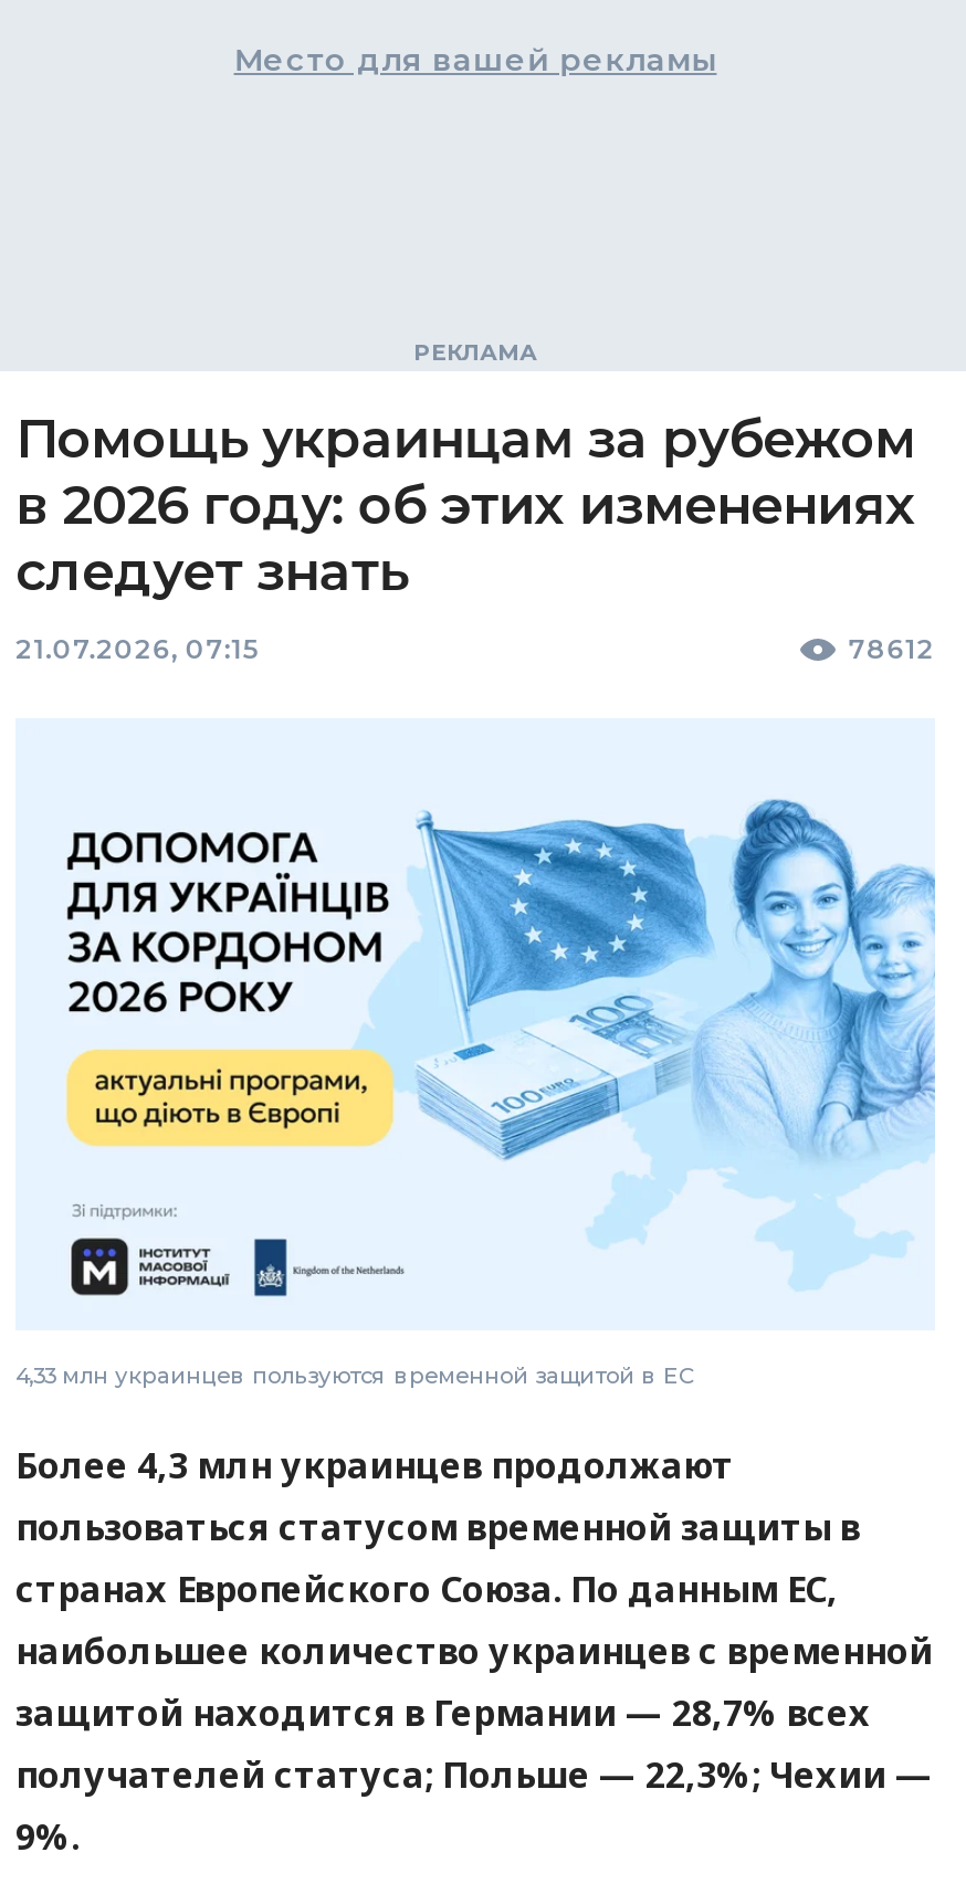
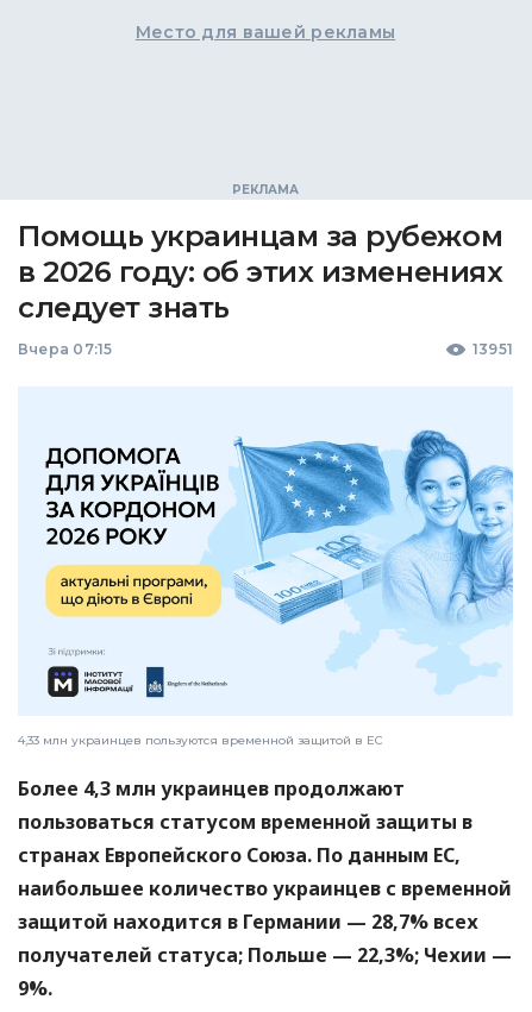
- 21.07.2026, 07:15
- 78612
+ Вчера 07:15
+ 13951
